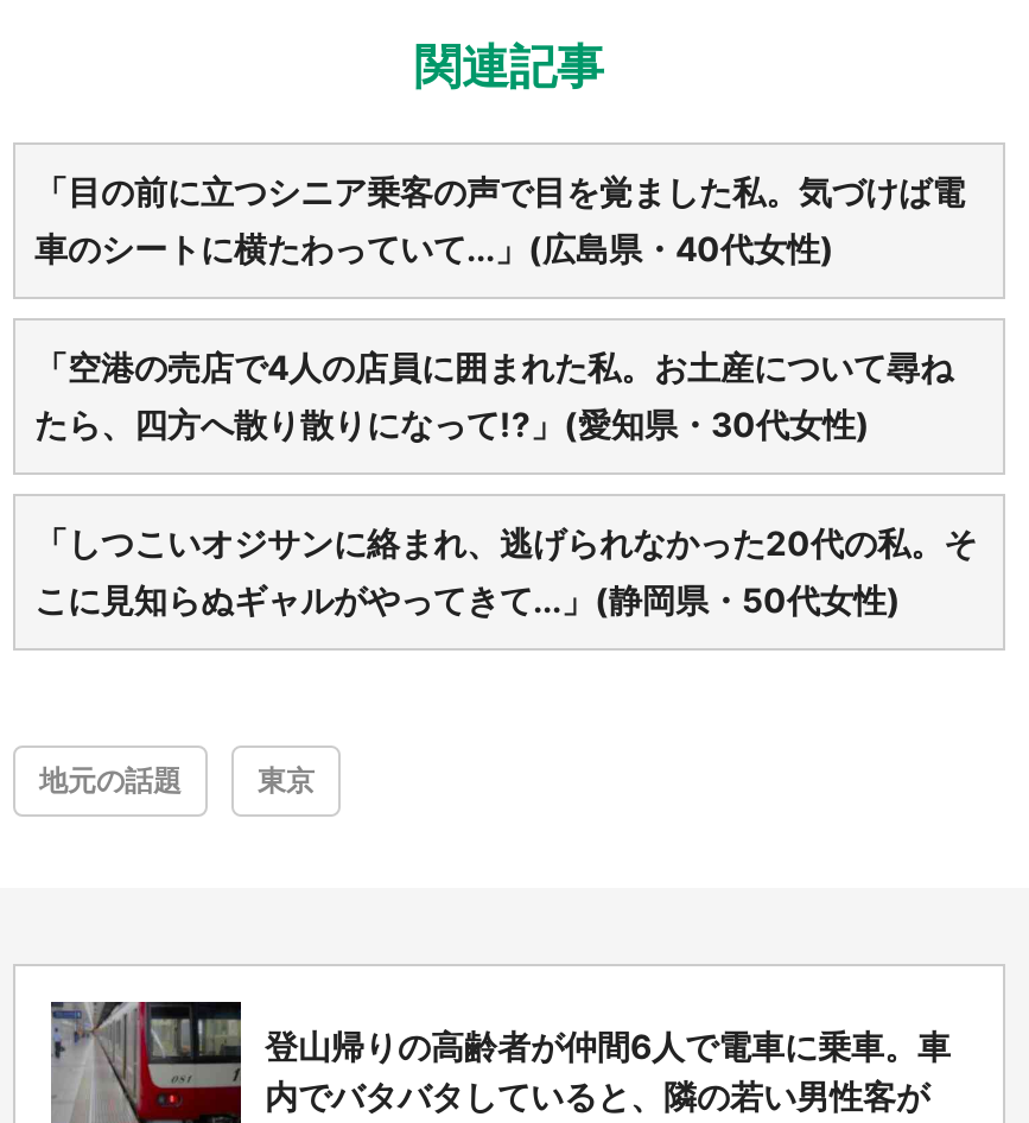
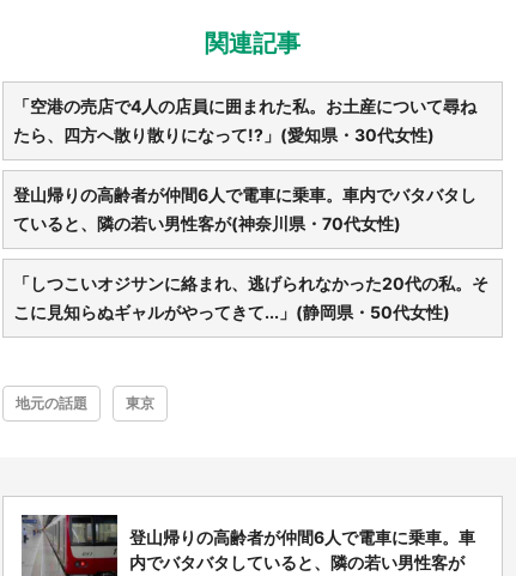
- 「目の前に立つシニア乗客の声で目を覚ました私。気づけば電
- 車のシートに横たわっていて...」(広島県・40代女性)

moved up: 「空港の売店で4人の店員に囲まれた私。お土産について尋ね | たら、四方へ散り散りになって!?」(愛知県・30代女性)

+ 登山帰りの高齢者が仲間6人で電車に乗車。車内でバタバタし
+ ていると、隣の若い男性客が(神奈川県・70代女性)
